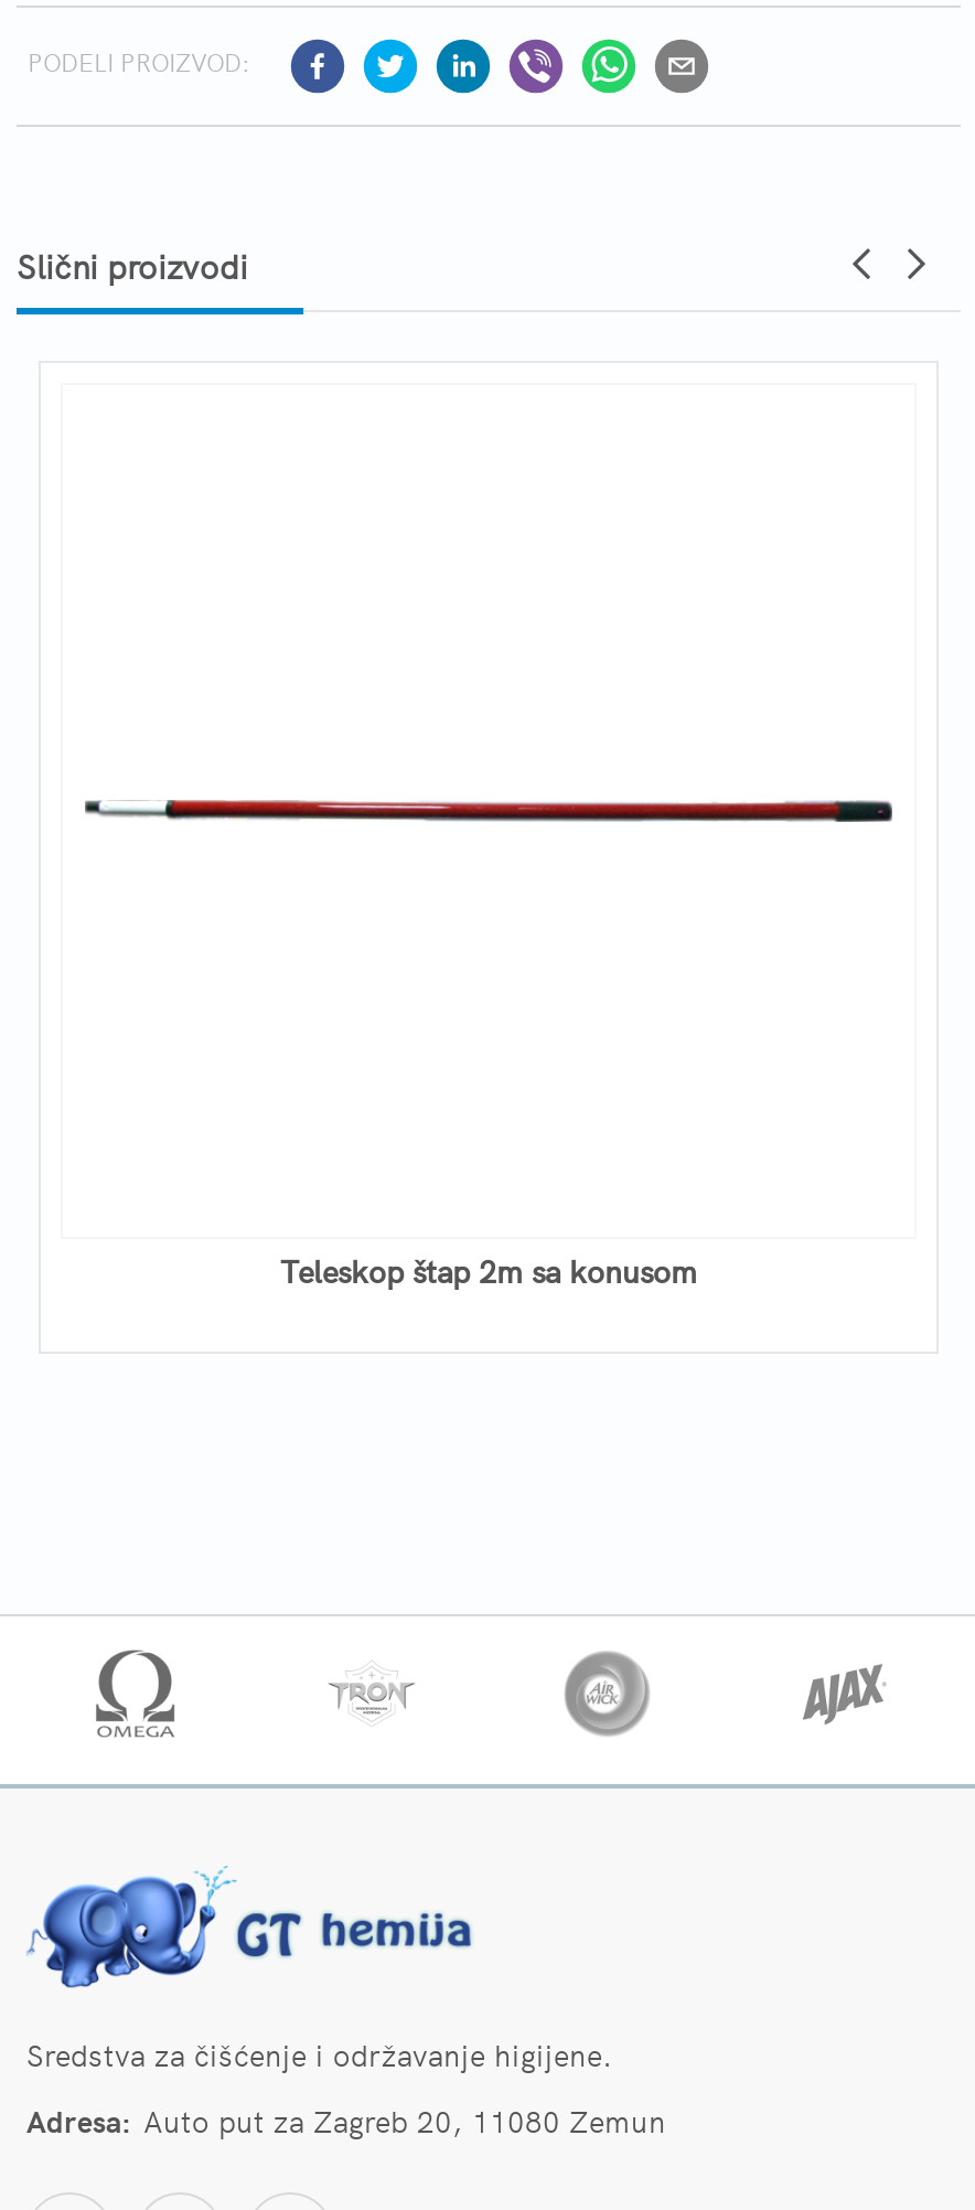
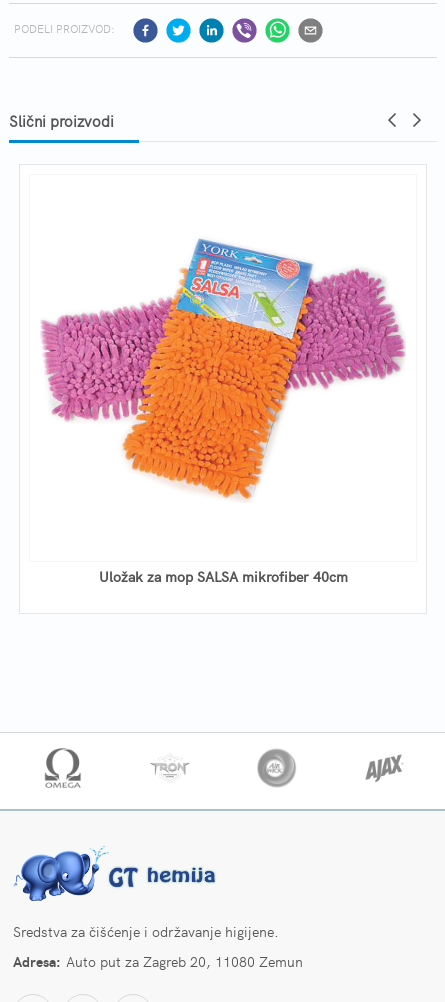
+ [image]

- Teleskop štap 2m sa konusom
+ Uložak za mop SALSA mikrofiber 40cm
